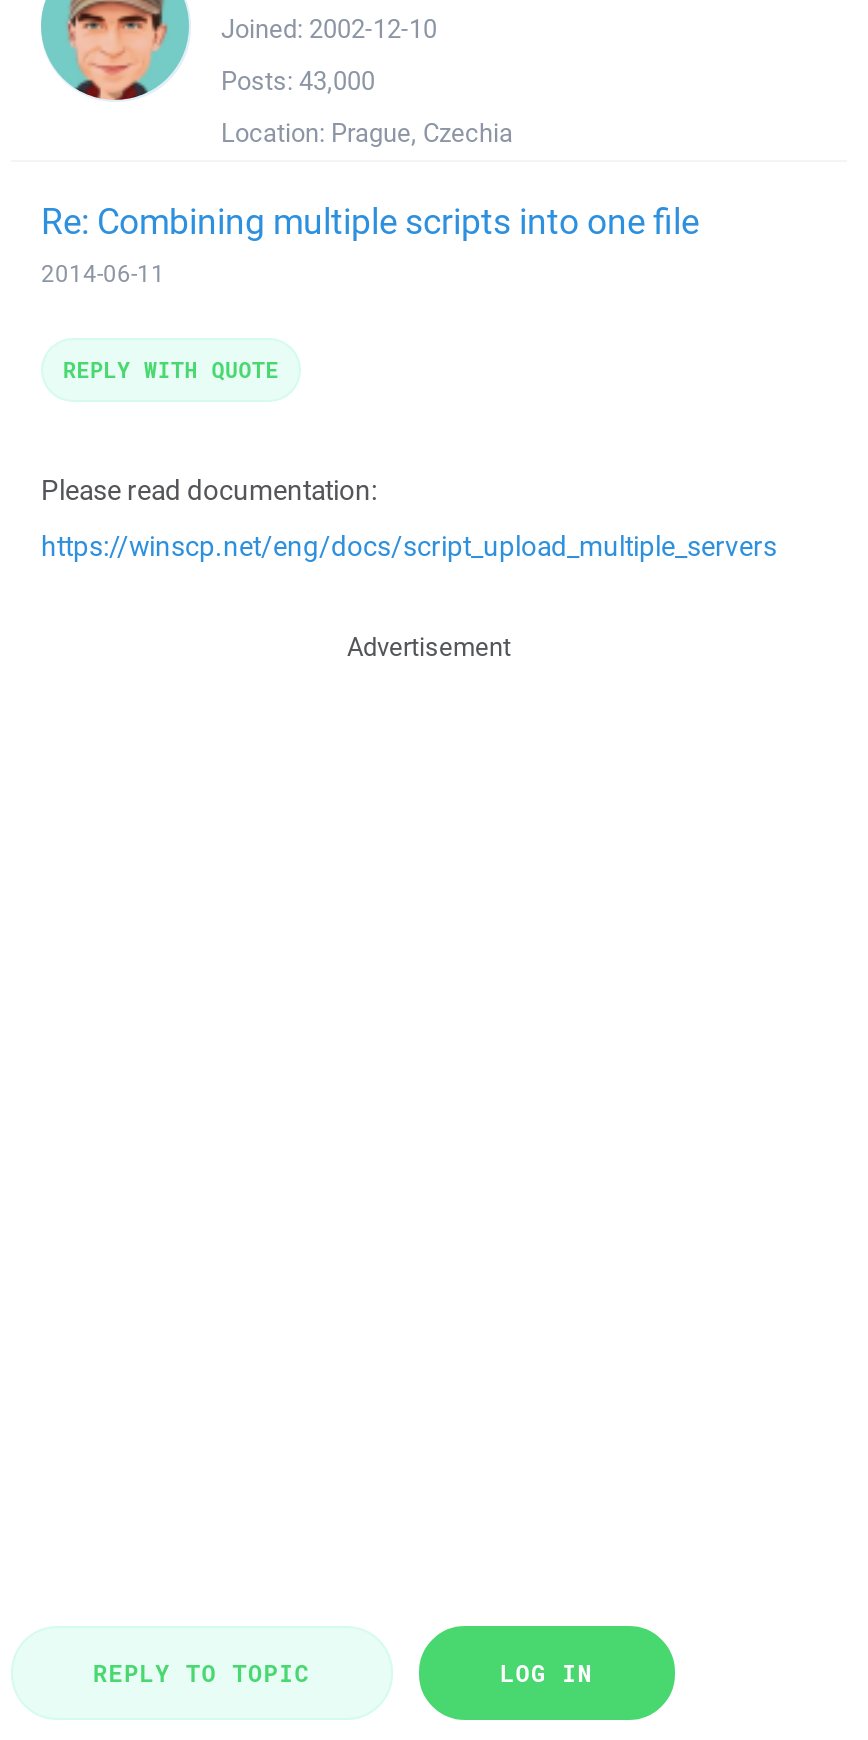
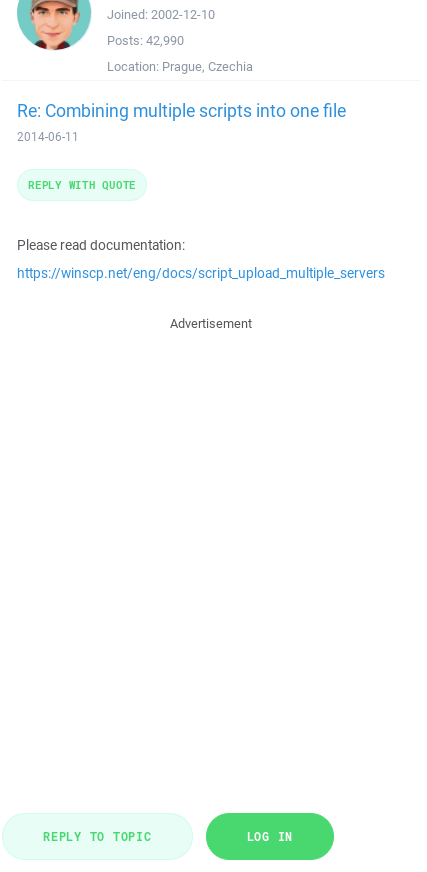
- Posts: 43,000
+ Posts: 42,990
